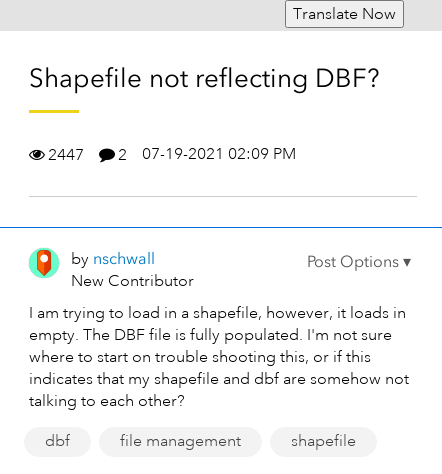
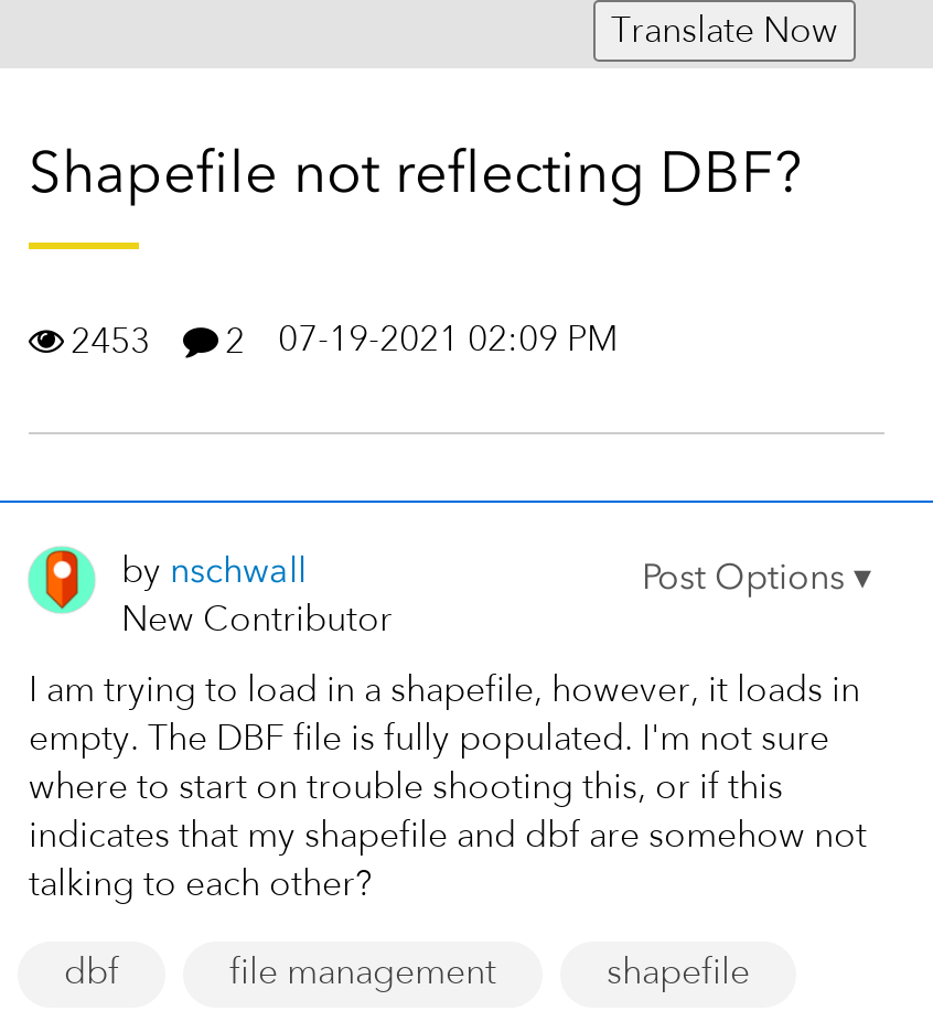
- 2447 2 07-19-2021 02:09 PM
+ 2453 2 07-19-2021 02:09 PM
